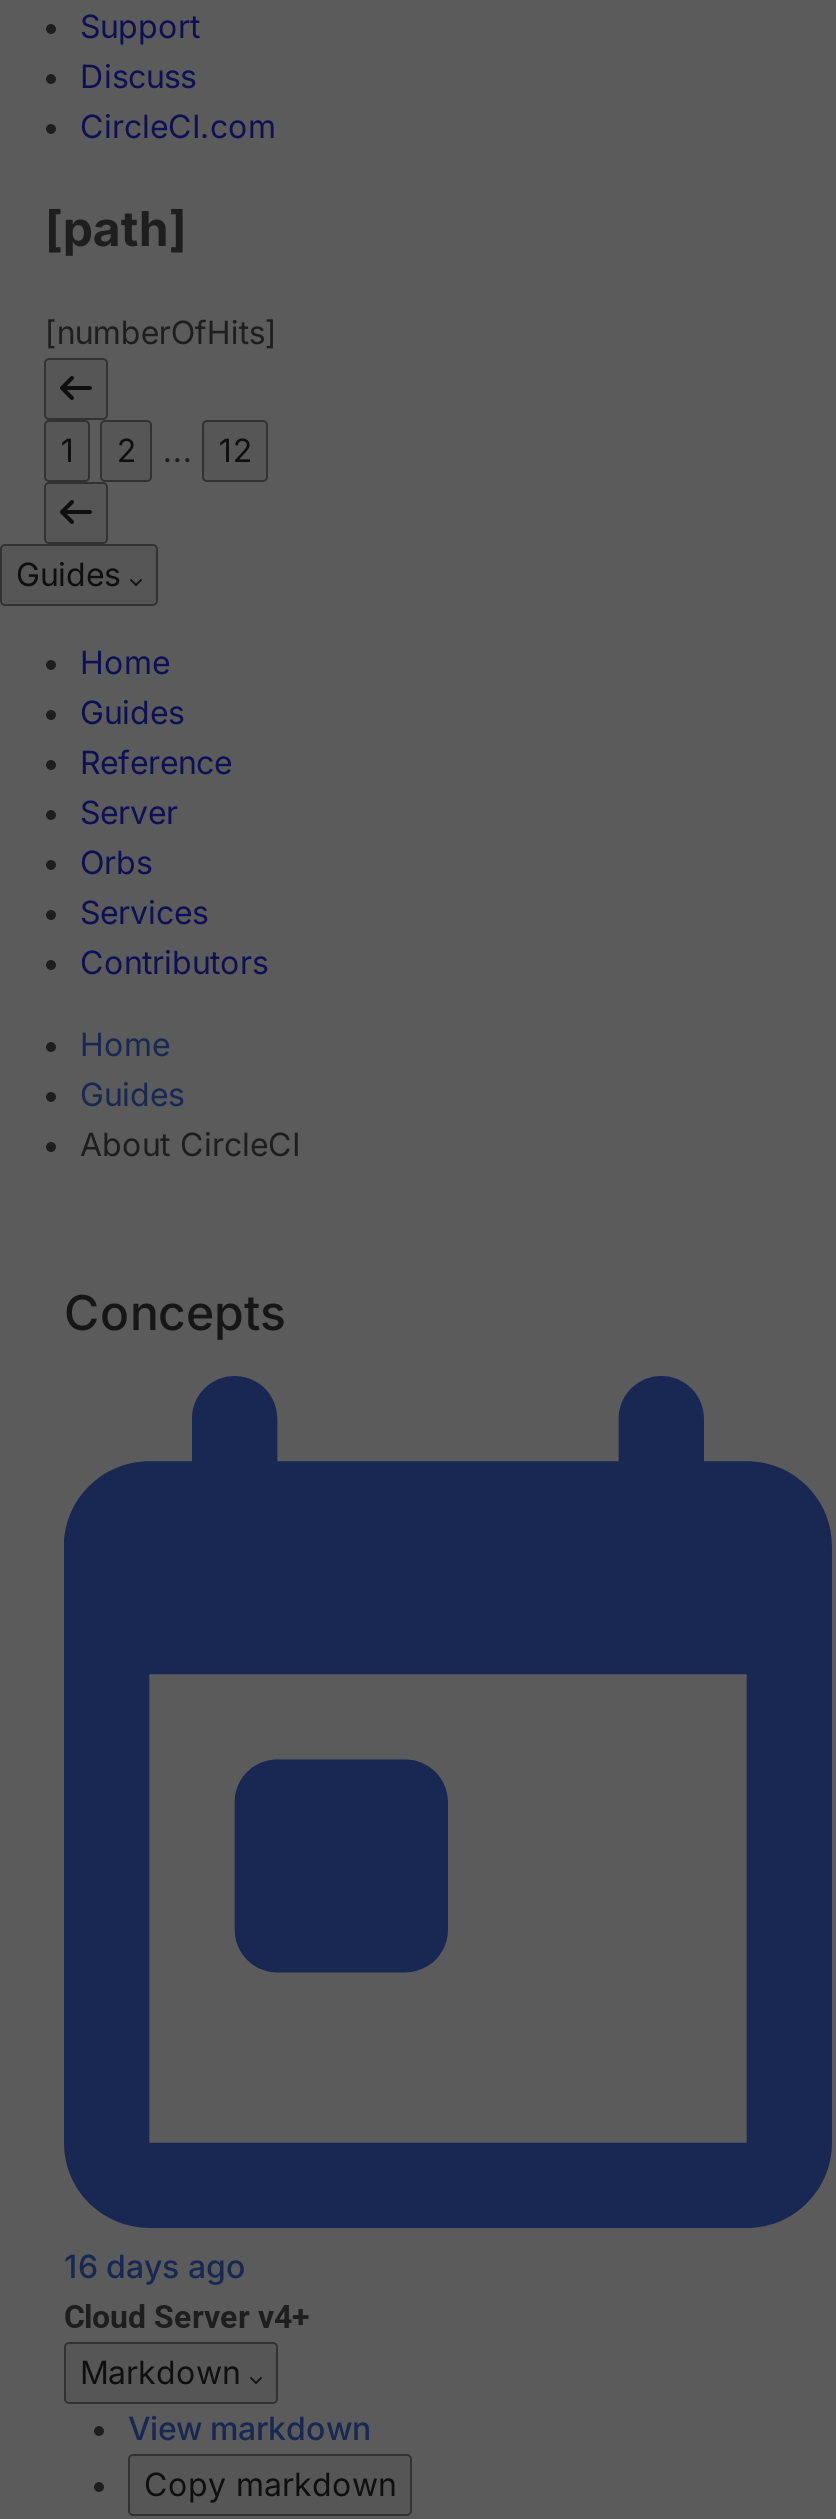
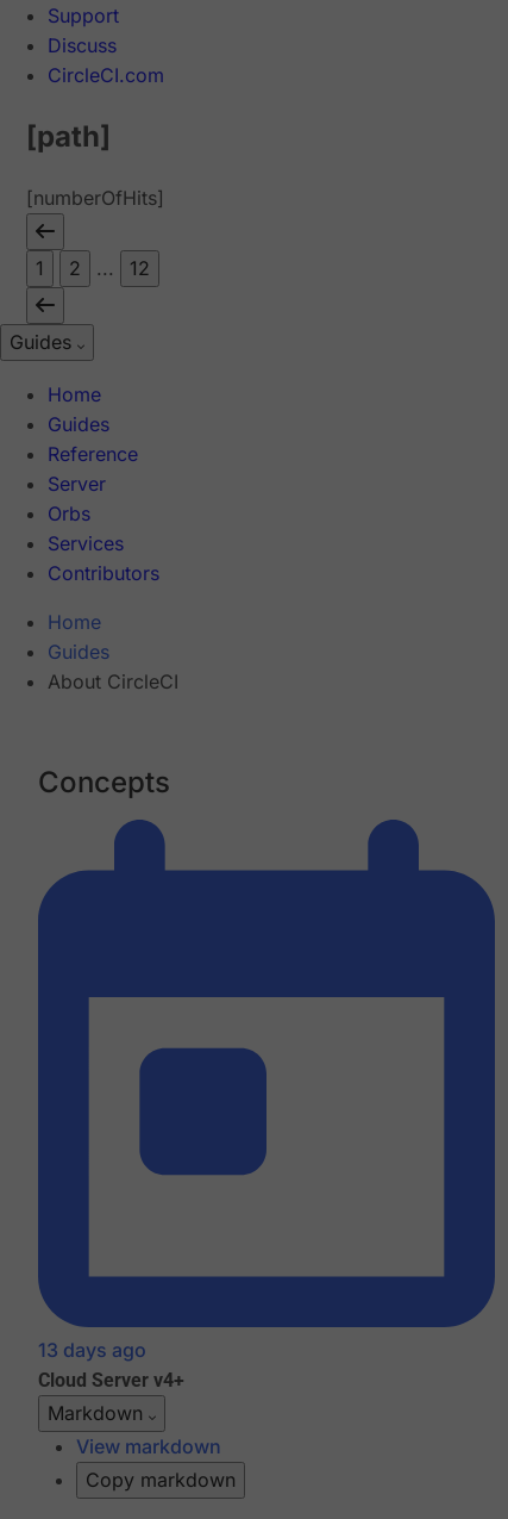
- 16 days ago
+ 13 days ago
